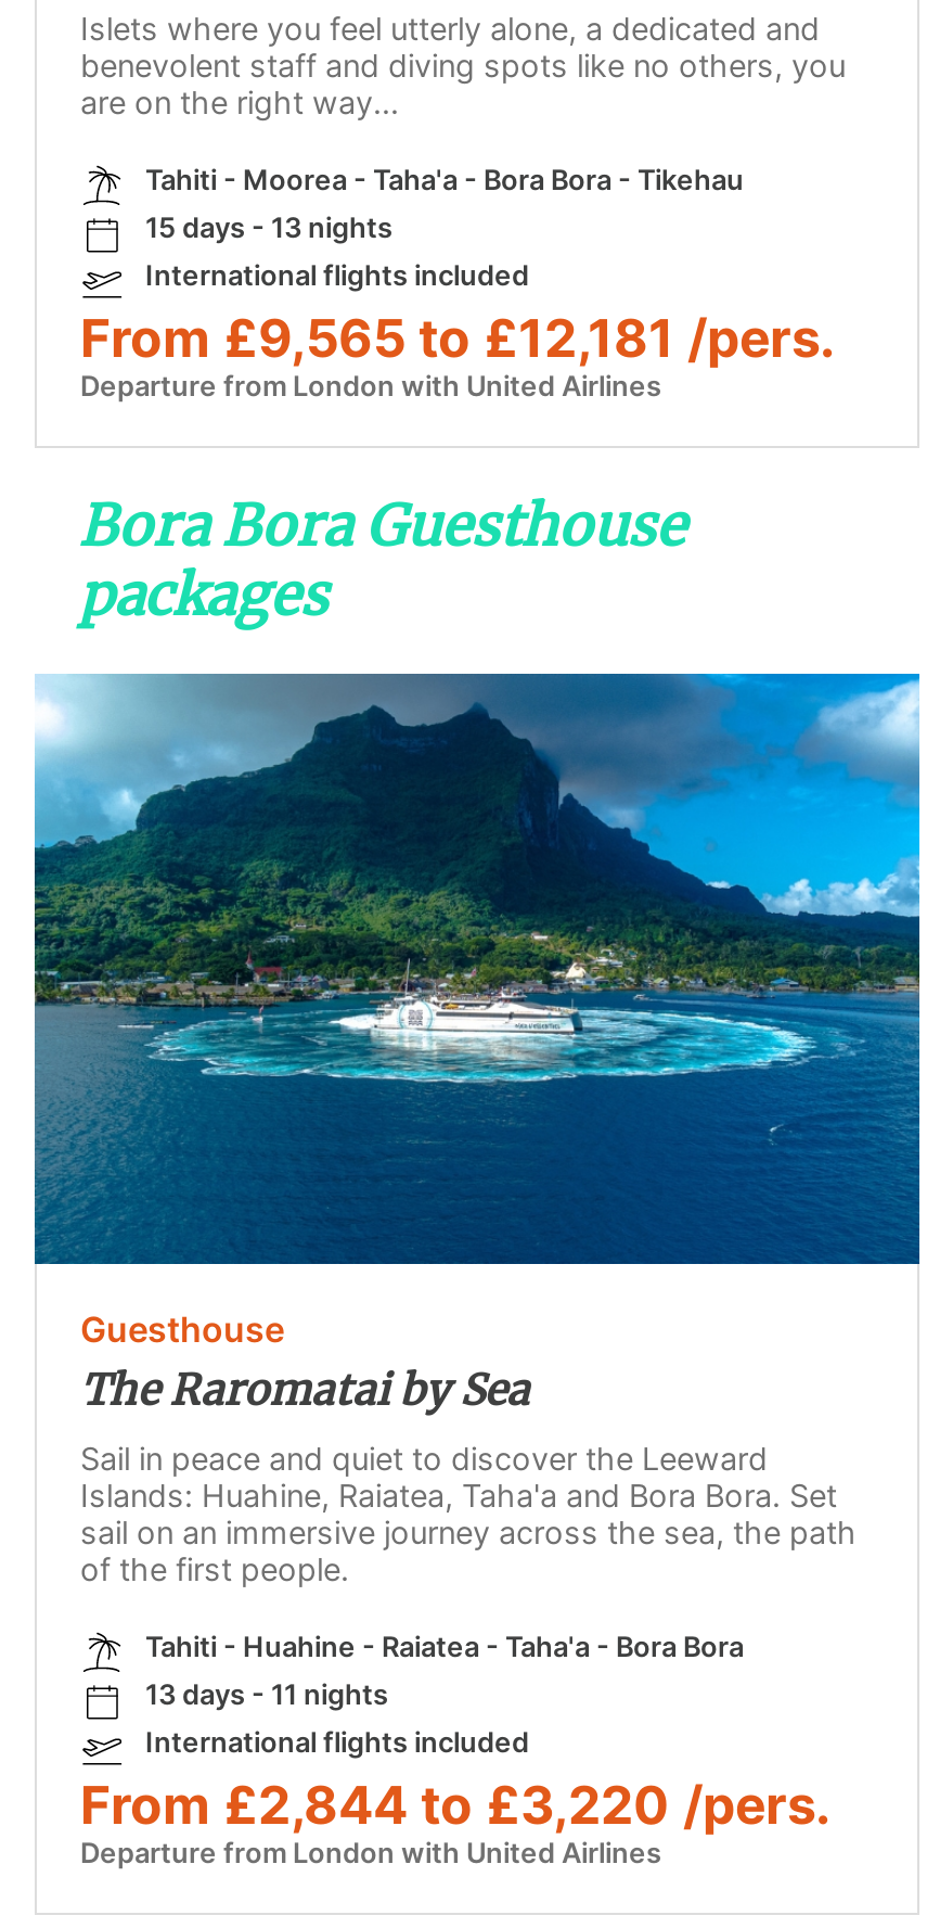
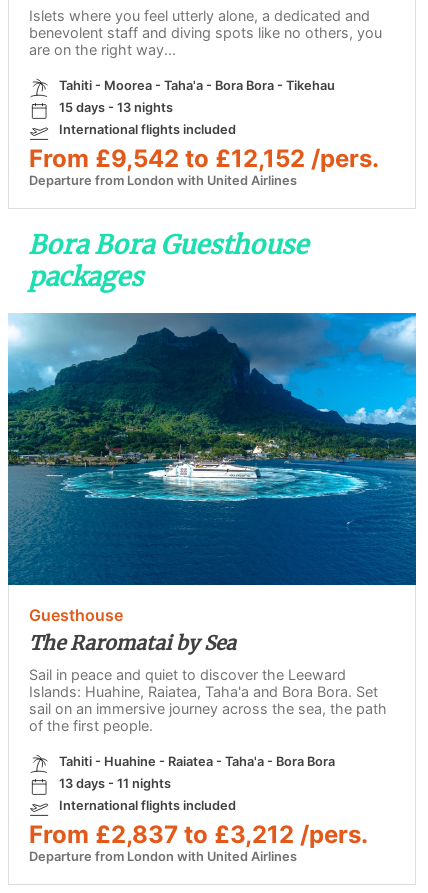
- From £9,565 to £12,181 /pers.
+ From £9,542 to £12,152 /pers.

- From £2,844 to £3,220 /pers.
+ From £2,837 to £3,212 /pers.
